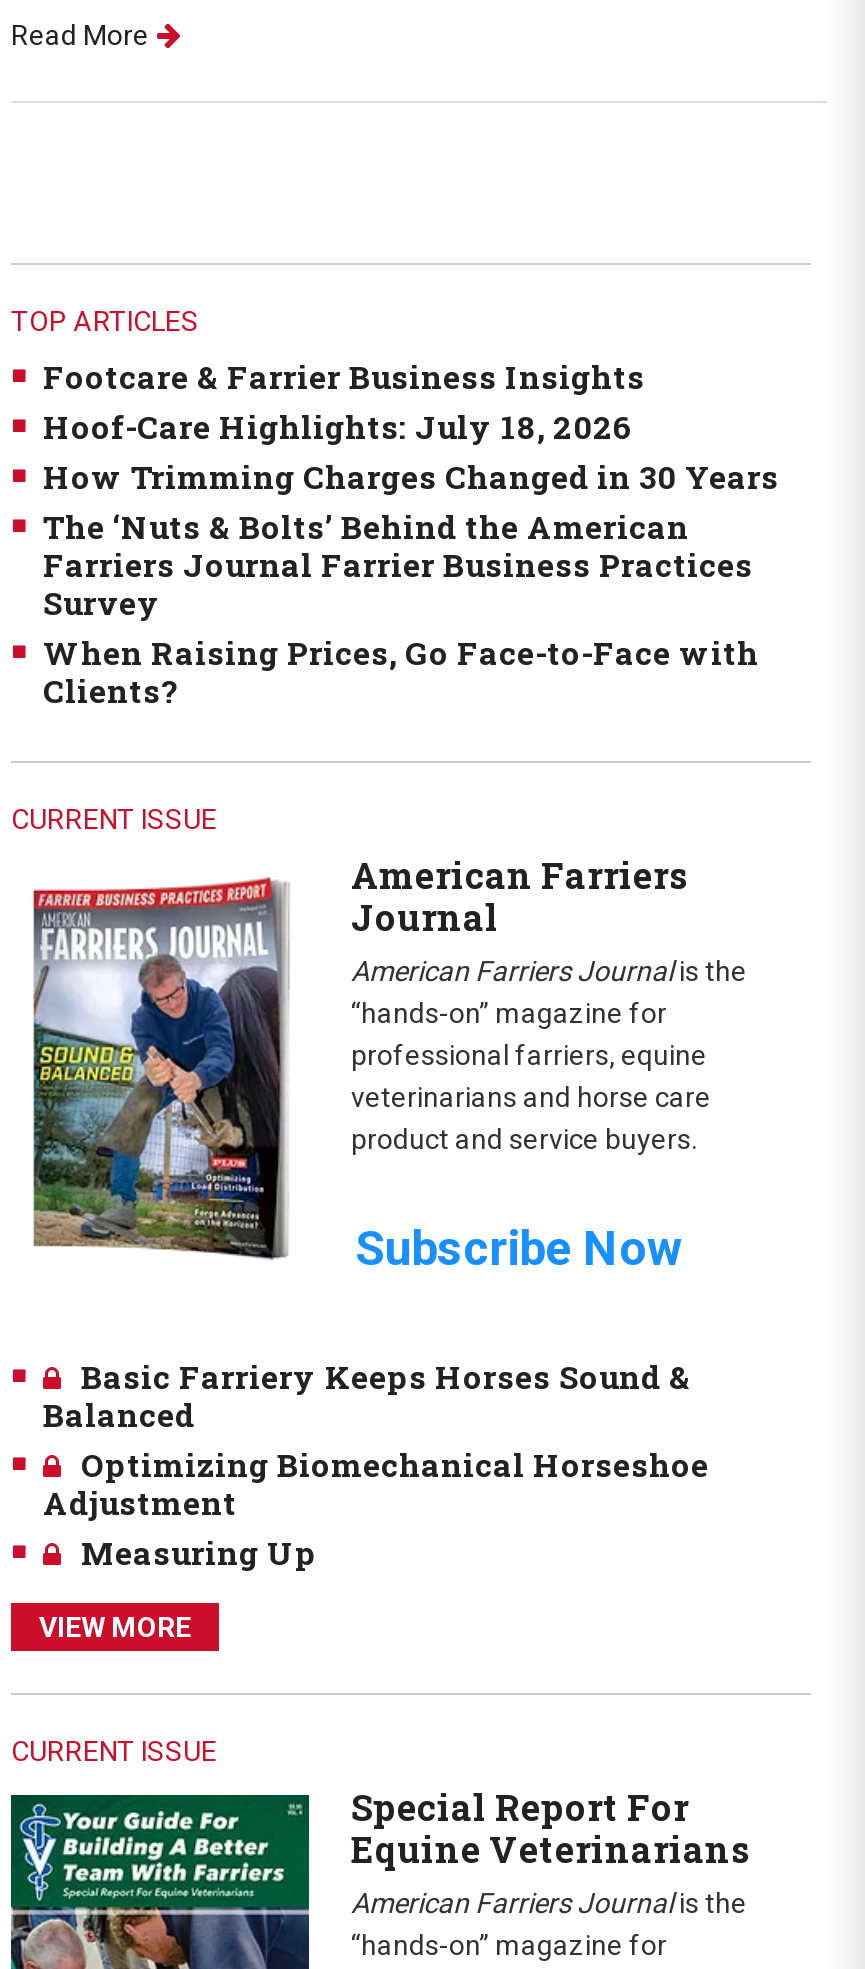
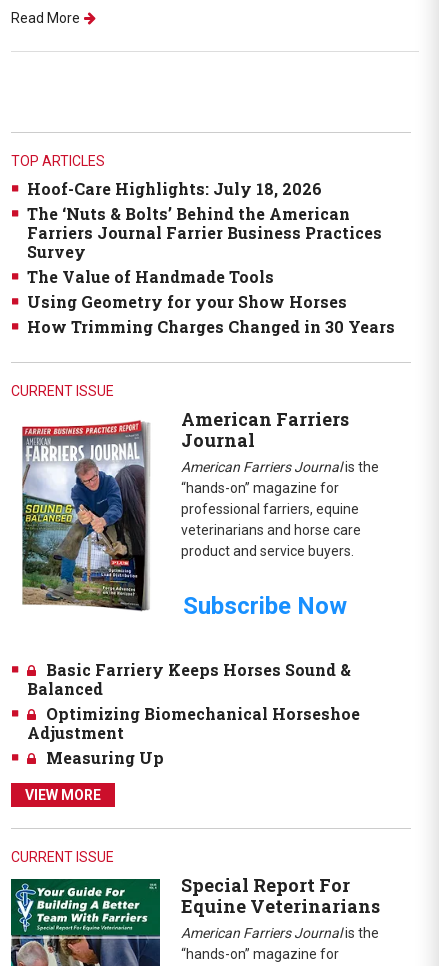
- Footcare & Farrier Business Insights

moved down: How Trimming Charges Changed in 30 Years

moved up: The ‘Nuts & Bolts’ Behind the American | Farriers Journal Farrier Business Practices | Survey

- When Raising Prices, Go Face-to-Face with
- Clients?
+ The Value of Handmade Tools
+ Using Geometry for your Show Horses
